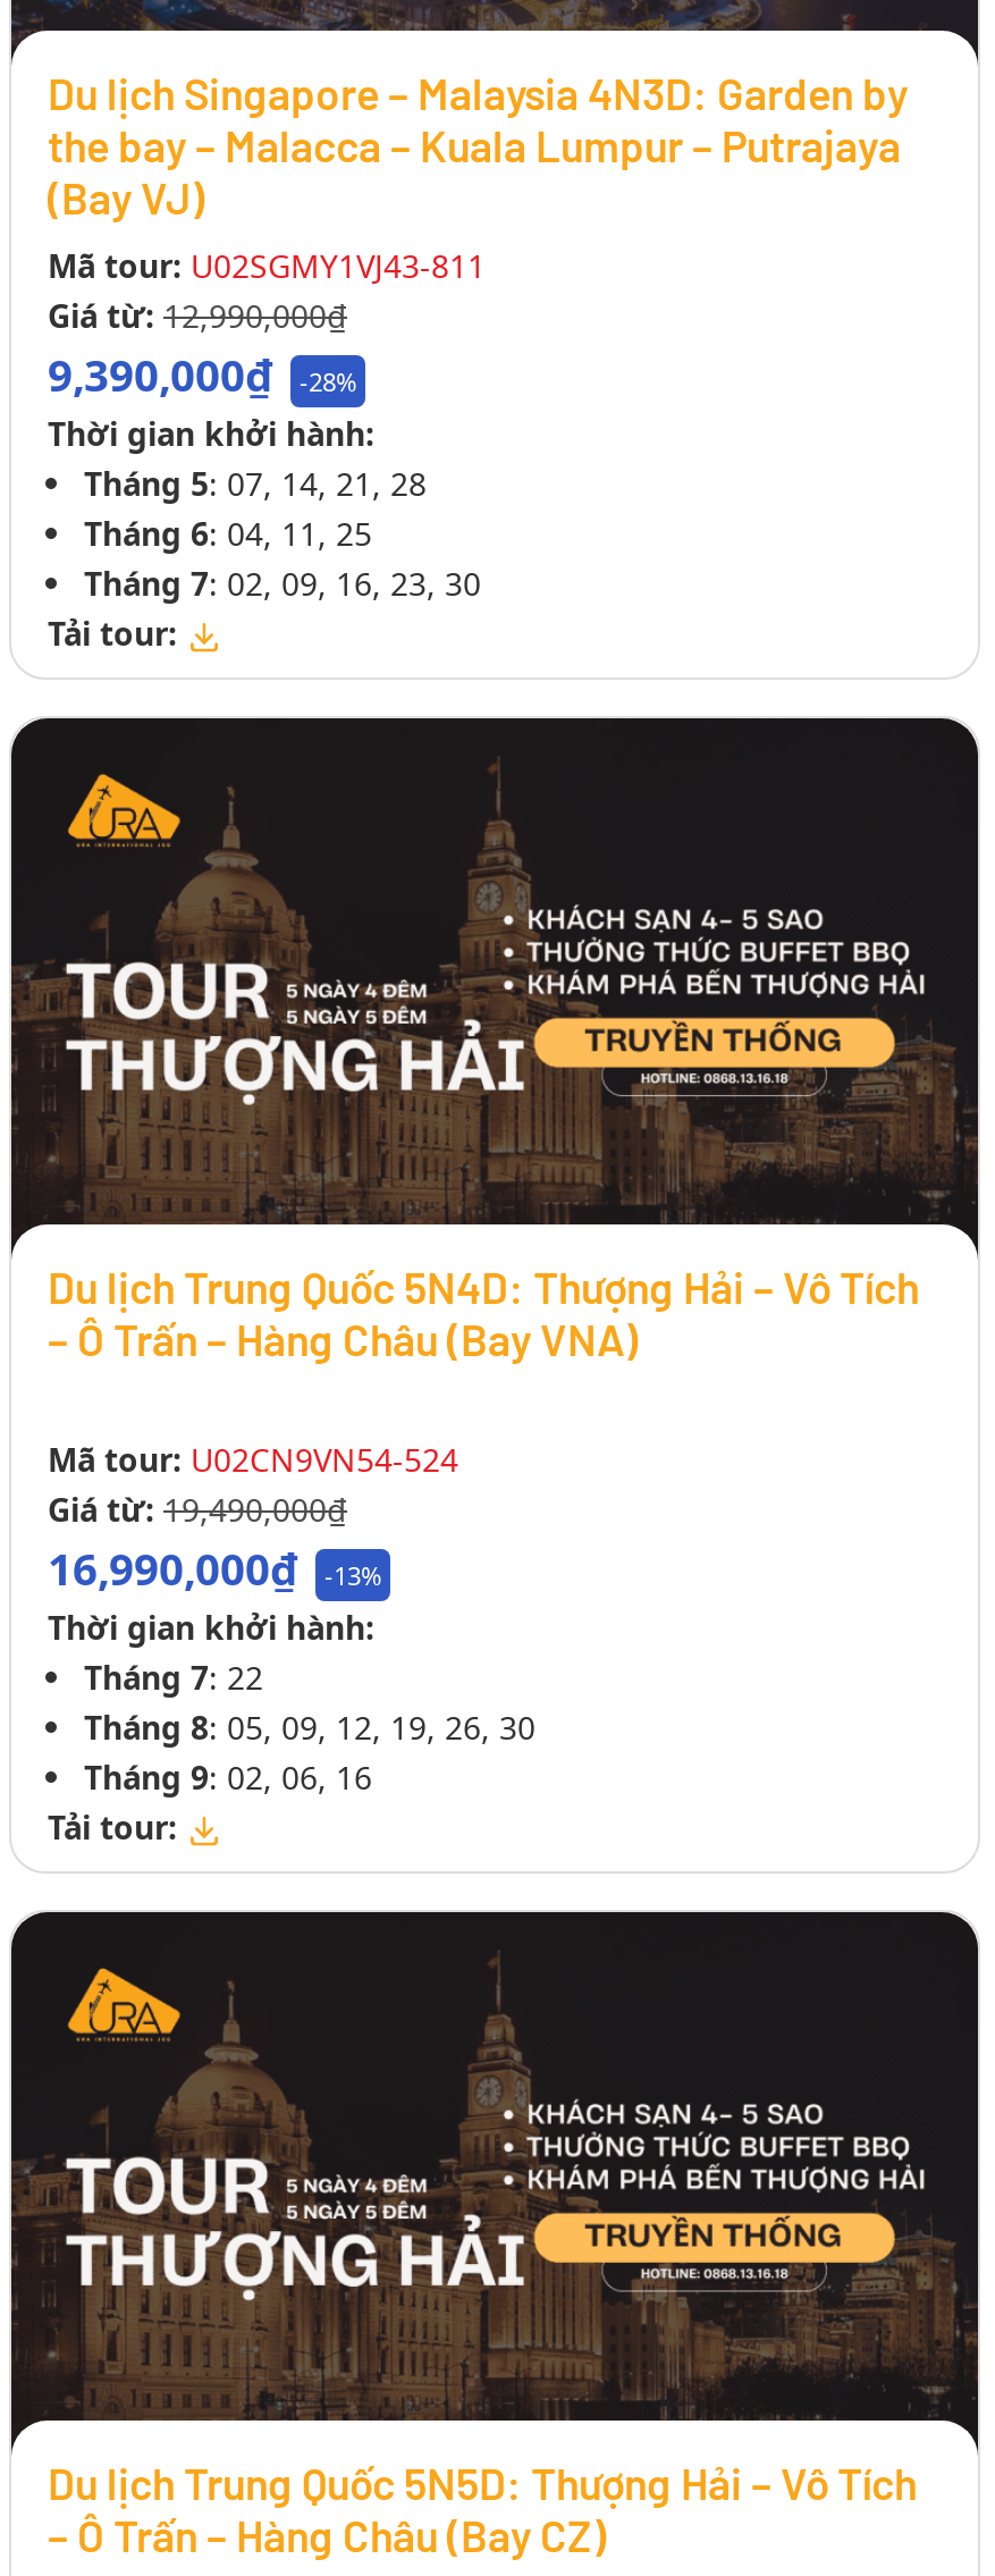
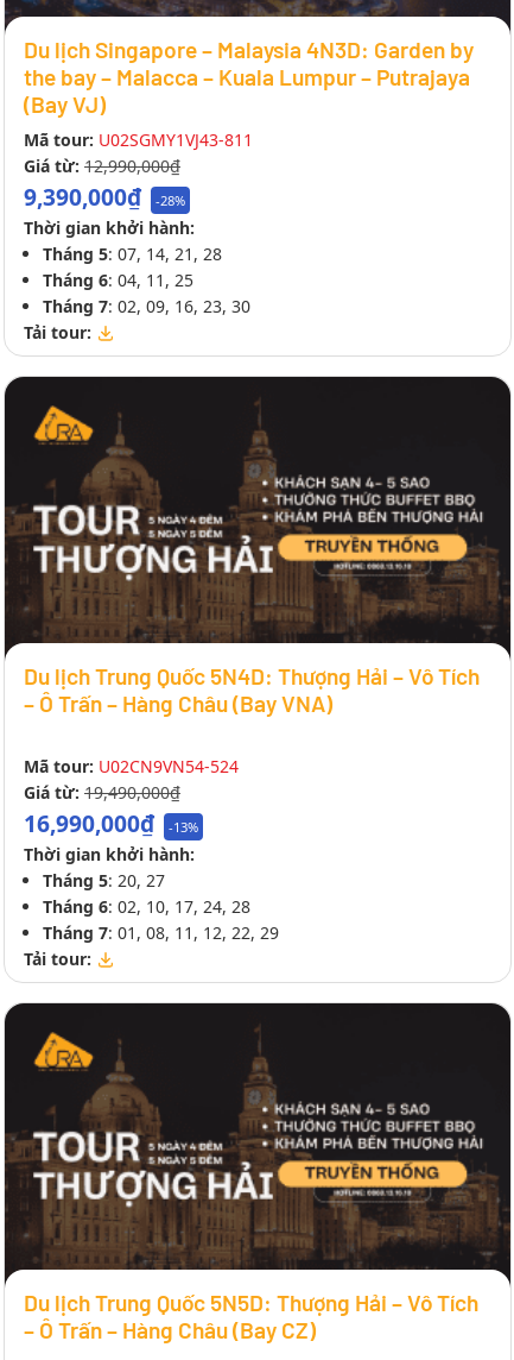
- Tháng 7: 22
- Tháng 8: 05, 09, 12, 19, 26, 30
- Tháng 9: 02, 06, 16
+ Tháng 5: 20, 27
+ Tháng 6: 02, 10, 17, 24, 28
+ Tháng 7: 01, 08, 11, 12, 22, 29
